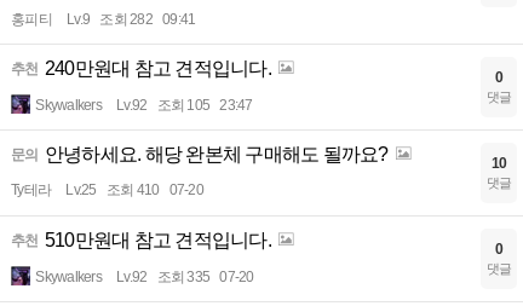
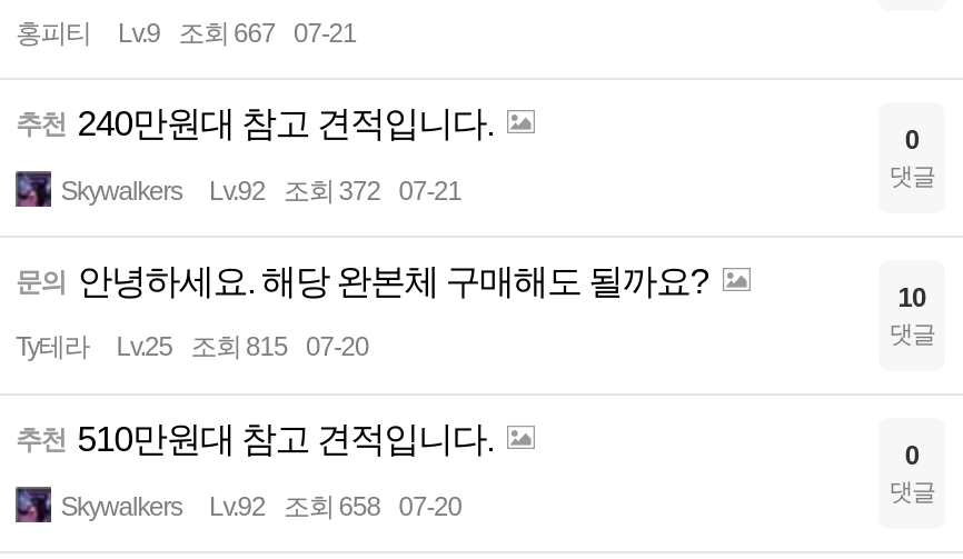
- 홍피티 Lv.9 조회 282 09:41
+ 홍피티 Lv.9 조회 667 07-21

- Skywalkers Lv.92 조회 105 23:47
+ Skywalkers Lv.92 조회 372 07-21

- Lv.25 조회 410 07-20
+ Lv.25 조회 815 07-20

- Skywalkers Lv.92 조회 335 07-20
+ Skywalkers Lv.92 조회 658 07-20
